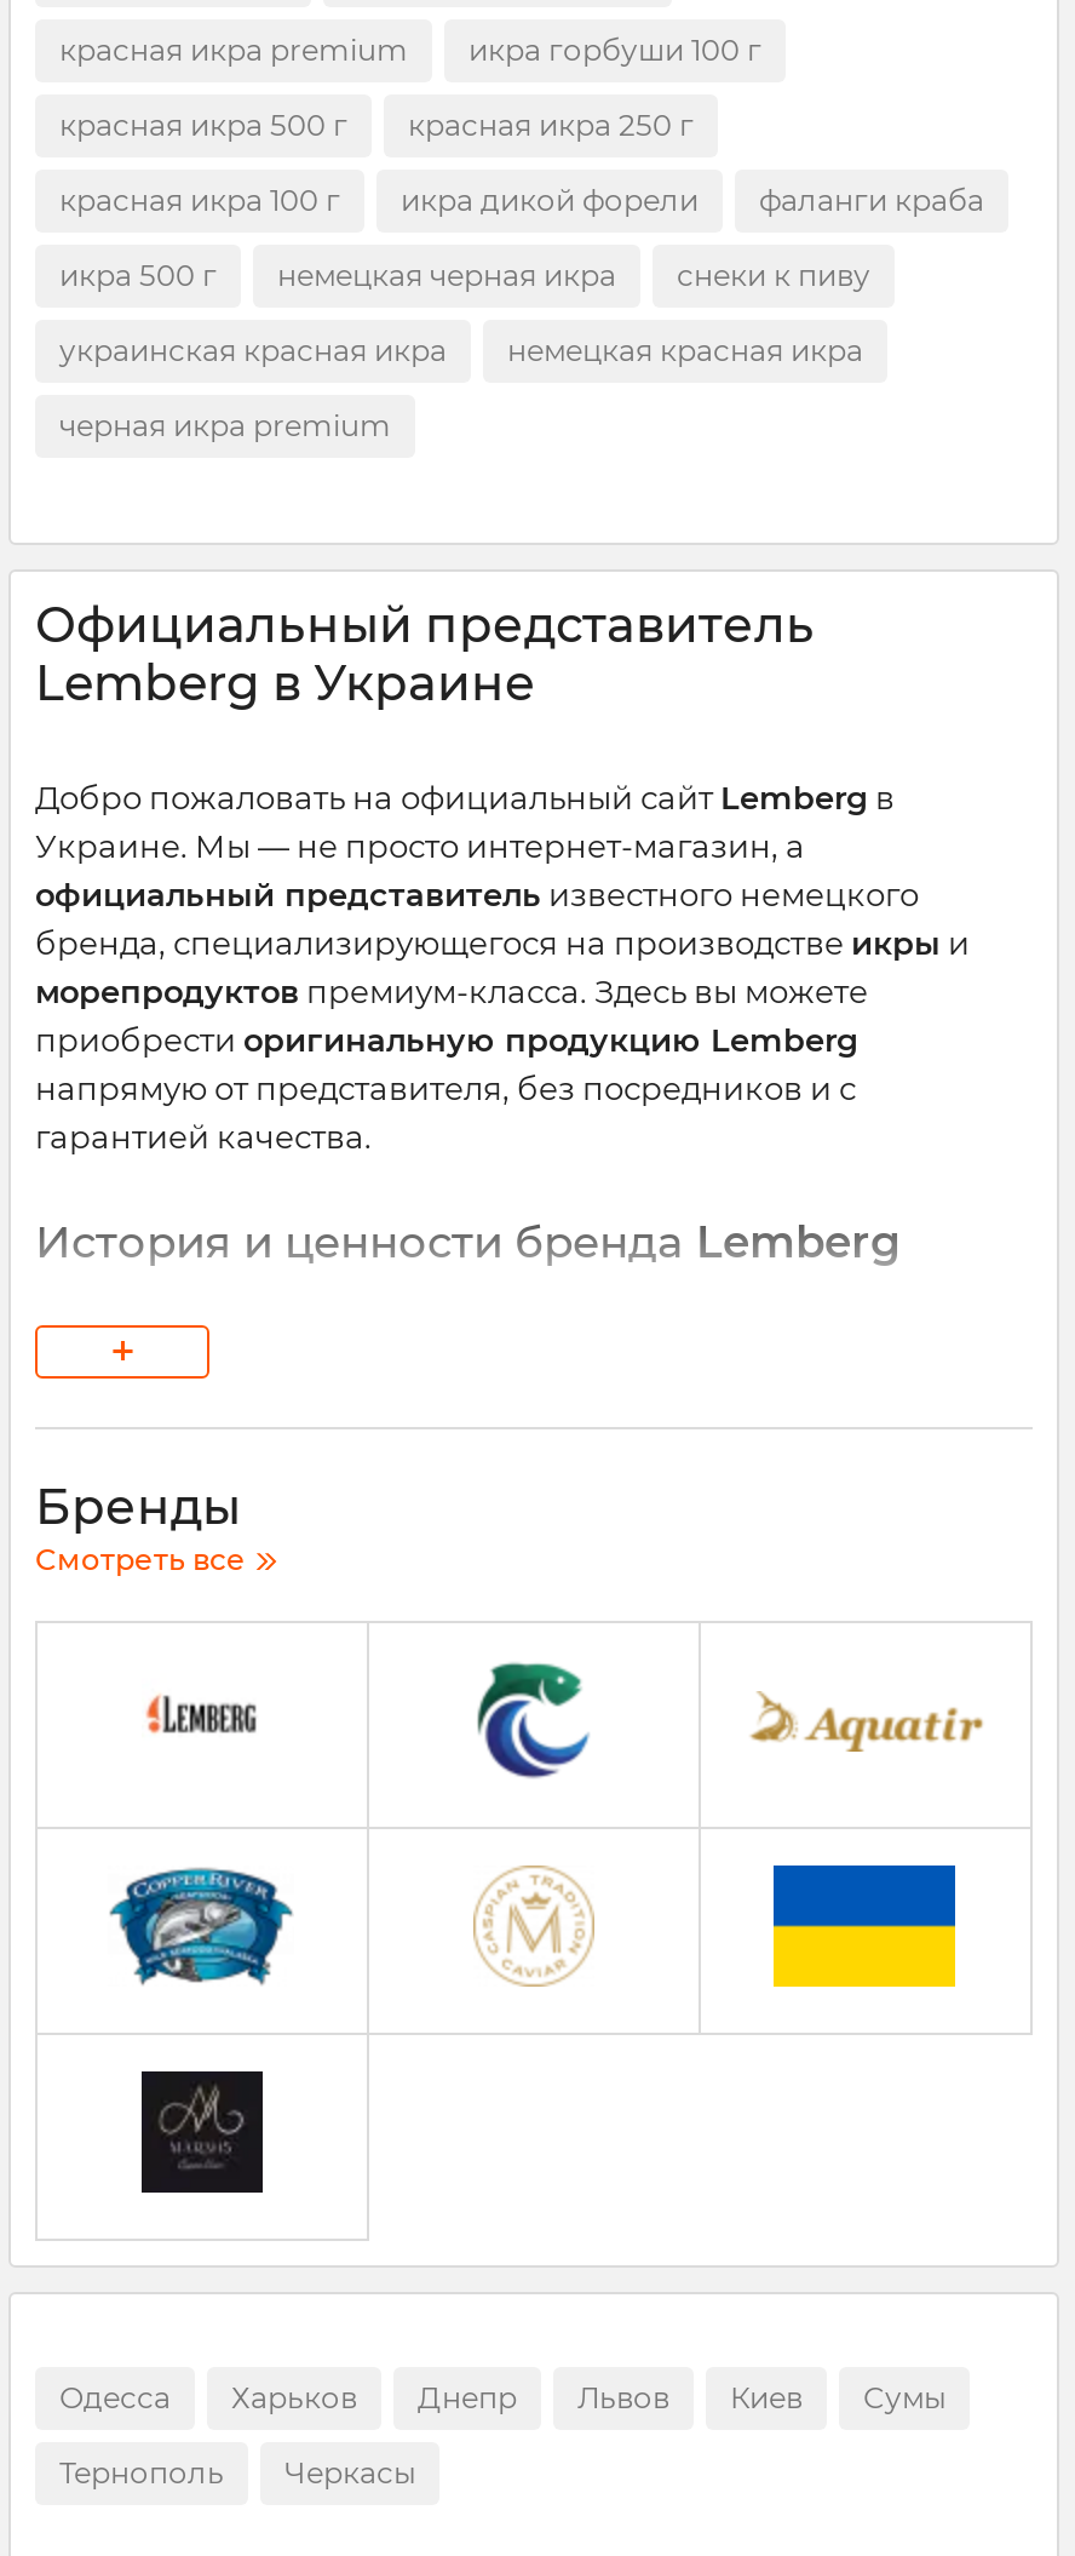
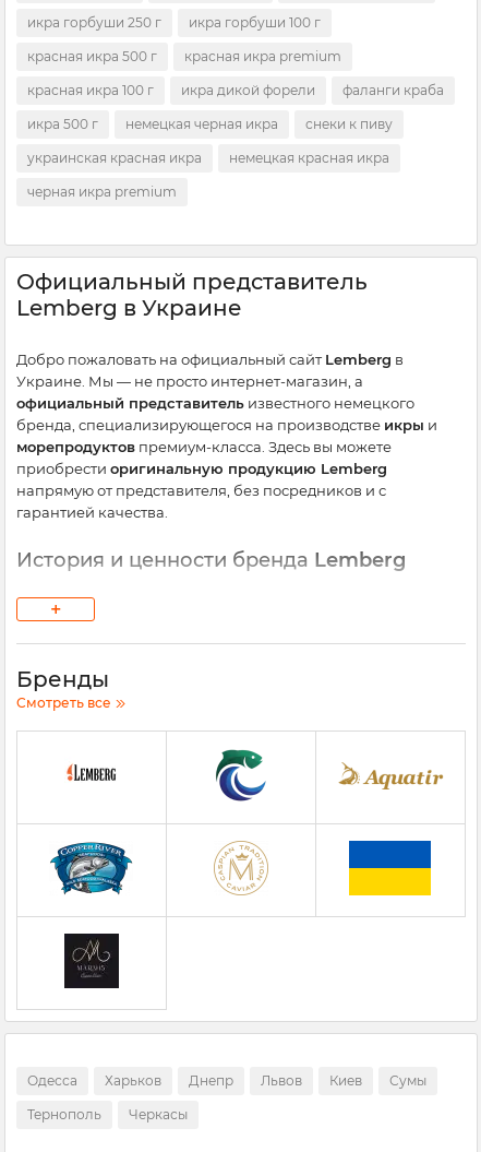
moved down: красная икра premium

+ икра горбуши 250 г

- красная икра 250 г
